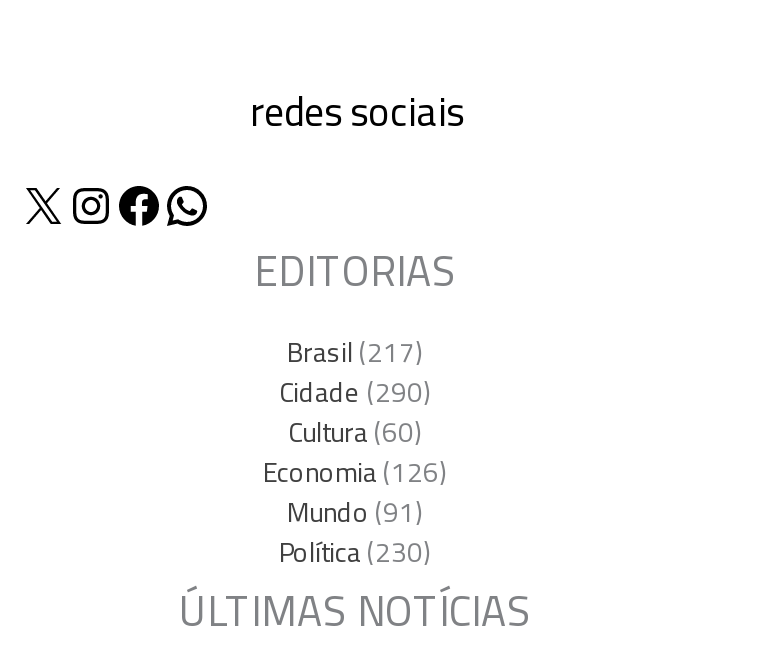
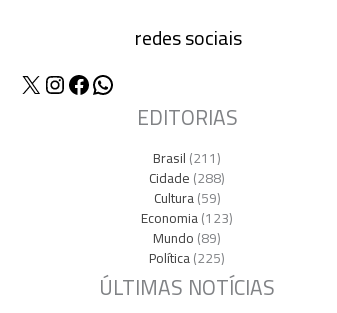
- Brasil (217)
+ Brasil (211)

- Cidade(290)
+ Cidade(288)

- Cultura(60)
+ Cultura(59)

- Economia(126)
+ Economia(123)

- Mundo (91)
+ Mundo (89)

- Política(230)
+ Política(225)
